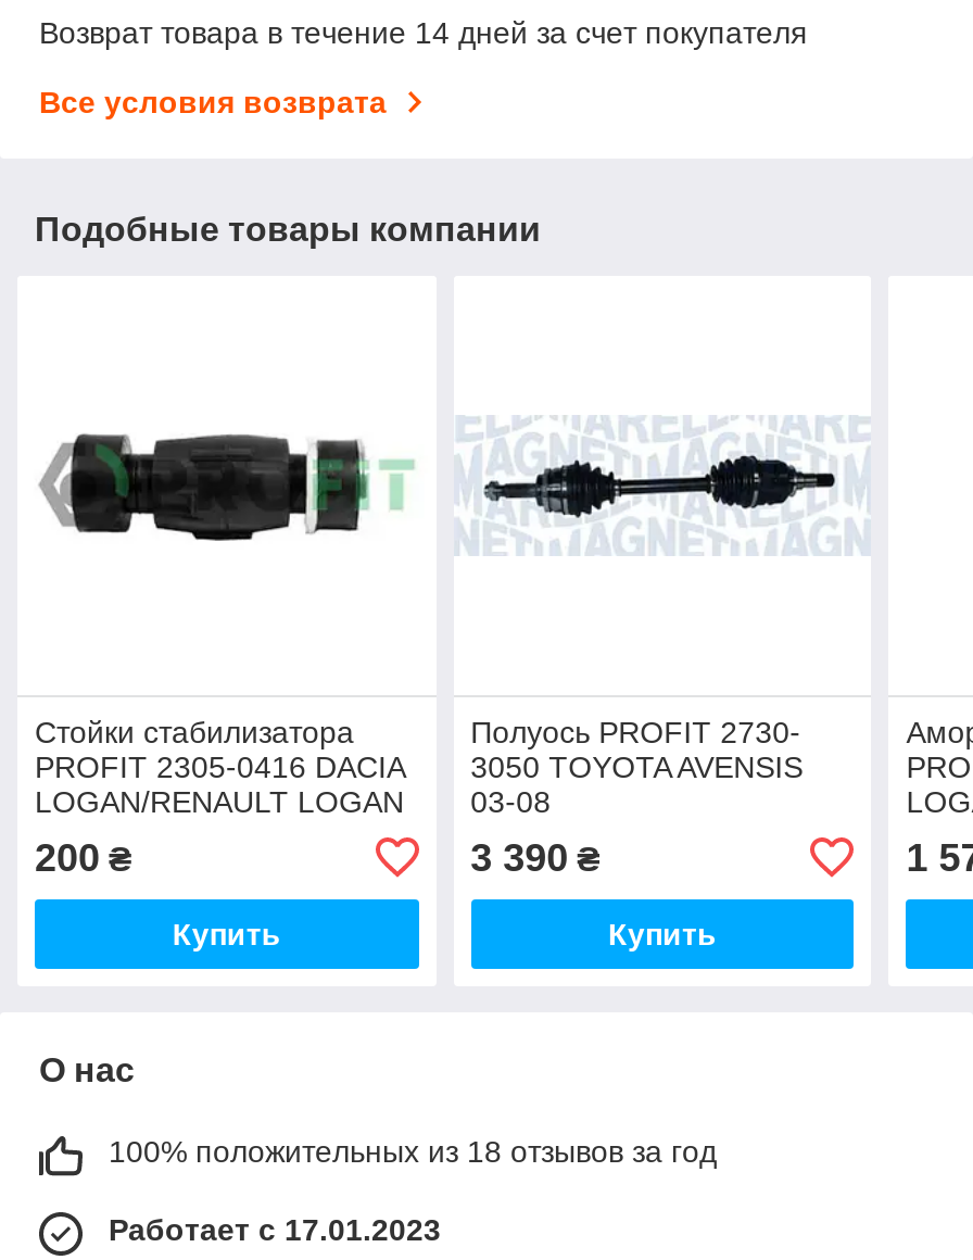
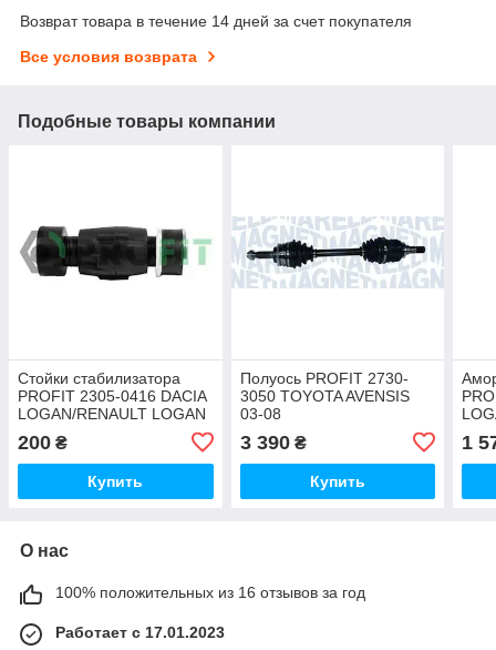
- 100% положительных из 18 отзывов за год
+ 100% положительных из 16 отзывов за год
